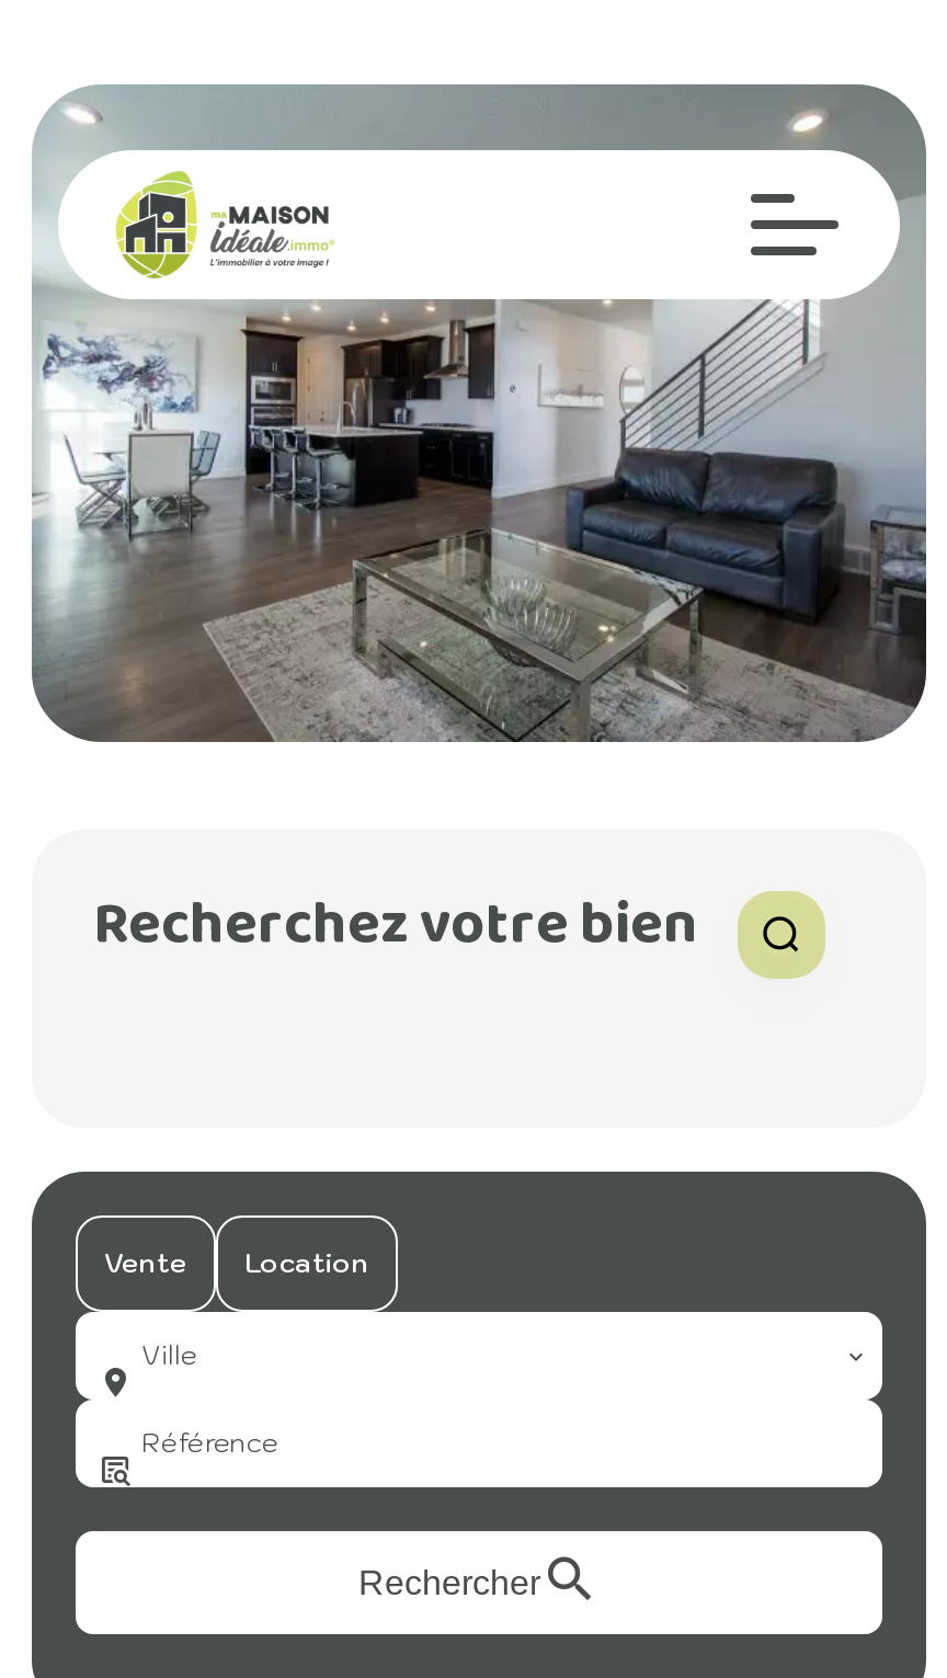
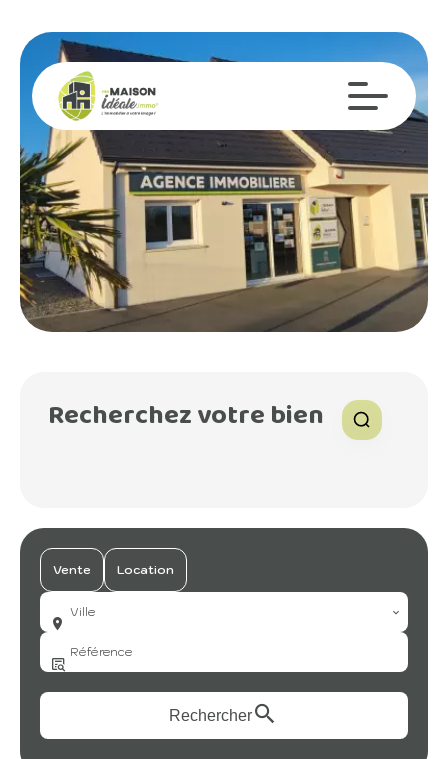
- [image]
+ [image]
